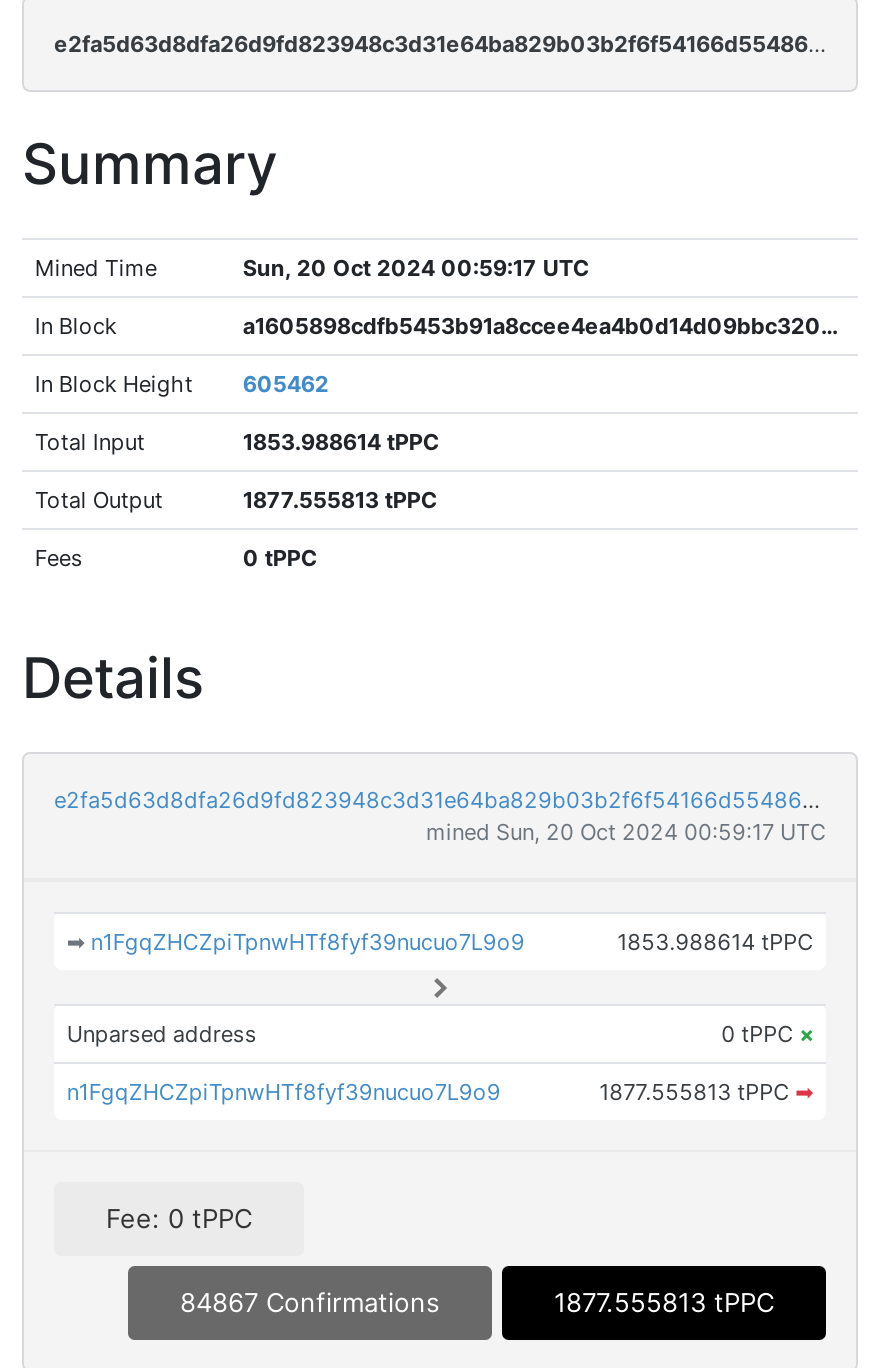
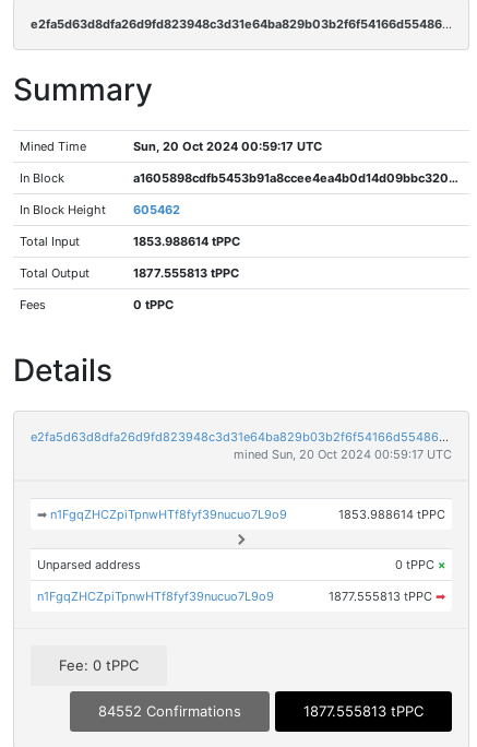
- 84867 Confirmations
+ 84552 Confirmations
